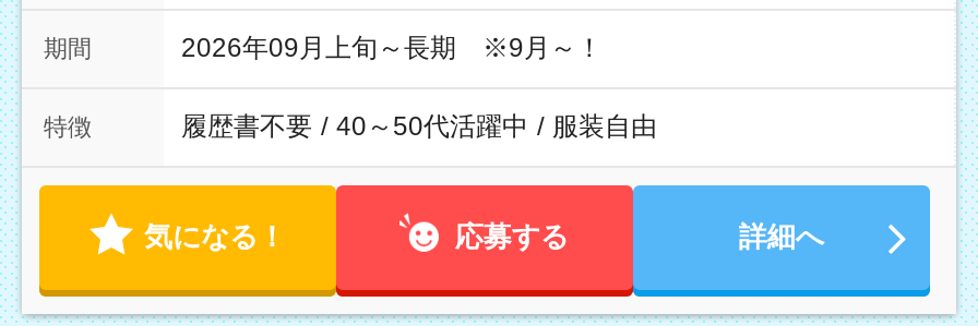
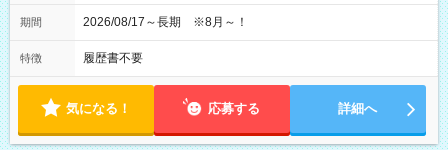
- 2026年09月上旬～長期 ※9月～！
+ 2026/08/17～長期 ※8月～！

- 履歴書不要 / 40～50代活躍中 / 服装自由
+ 履歴書不要
